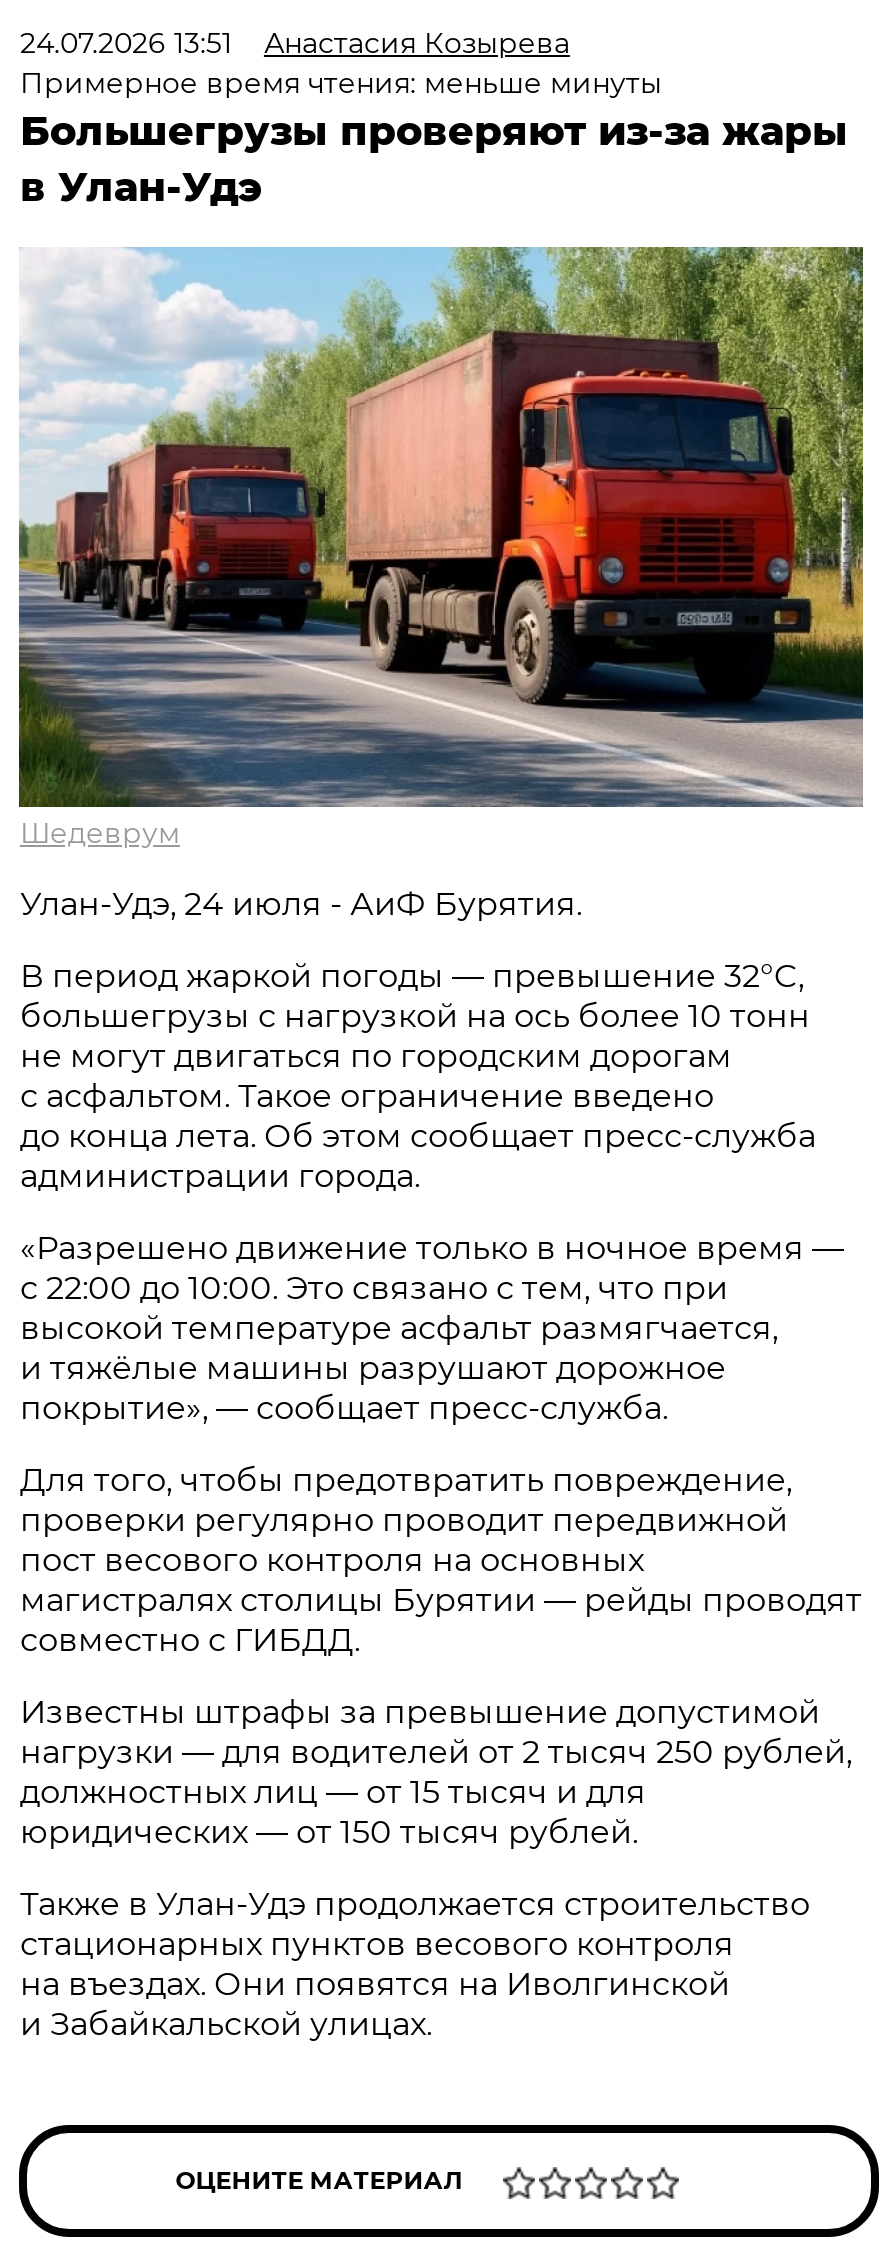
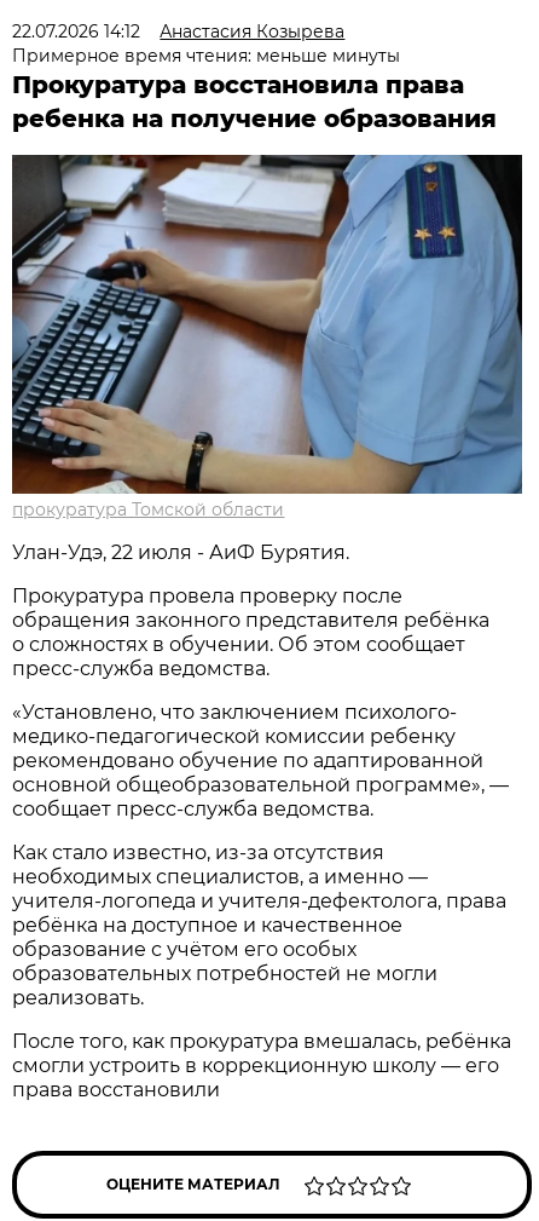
- 24.07.2026 13:51 Анастасия Козырева
+ 22.07.2026 14:12 Анастасия Козырева

- Большегрузы проверяют из-за жары
- в Улан-Удэ
+ Прокуратура восстановила права
+ ребенка на получение образования

- [image]
- Шедеврум
- Улан-Удэ, 24 июля - АиФ Бурятия.
- В период жаркой погоды — превышение 32°C,
- большегрузы с нагрузкой на ось более 10 тонн
- не могут двигаться по городским дорогам
- с асфальтом. Такое ограничение введено
- до конца лета. Об этом сообщает пресс-служба
- администрации города.
- «Разрешено движение только в ночное время —
- с 22:00 до 10:00. Это связано с тем, что при
- высокой температуре асфальт размягчается,
- и тяжёлые машины разрушают дорожное
- покрытие», — сообщает пресс-служба.
- Для того, чтобы предотвратить повреждение,
- проверки регулярно проводит передвижной
- пост весового контроля на основных
- магистралях столицы Бурятии — рейды проводят
- совместно с ГИБДД.
- Известны штрафы за превышение допустимой
- нагрузки — для водителей от 2 тысяч 250 рублей,
- должностных лиц — от 15 тысяч и для
- юридических — от 150 тысяч рублей.
- Также в Улан-Удэ продолжается строительство
- стационарных пунктов весового контроля
- на въездах. Они появятся на Иволгинской
- и Забайкальской улицах.
+ [image]
+ прокуратура Томской области
+ Улан-Удэ, 22 июля - АиФ Бурятия.
+ Прокуратура провела проверку после
+ обращения законного представителя ребёнка
+ о сложностях в обучении. Об этом сообщает
+ пресс-служба ведомства.
+ «Установлено, что заключением психолого-
+ медико-педагогической комиссии ребенку
+ рекомендовано обучение по адаптированной
+ основной общеобразовательной программе», —
+ сообщает пресс-служба ведомства.
+ Как стало известно, из-за отсутствия
+ необходимых специалистов, а именно —
+ учителя-логопеда и учителя-дефектолога, права
+ ребёнка на доступное и качественное
+ образование с учётом его особых
+ образовательных потребностей не могли
+ реализовать.
+ После того, как прокуратура вмешалась, ребёнка
+ смогли устроить в коррекционную школу — его
+ права восстановили
